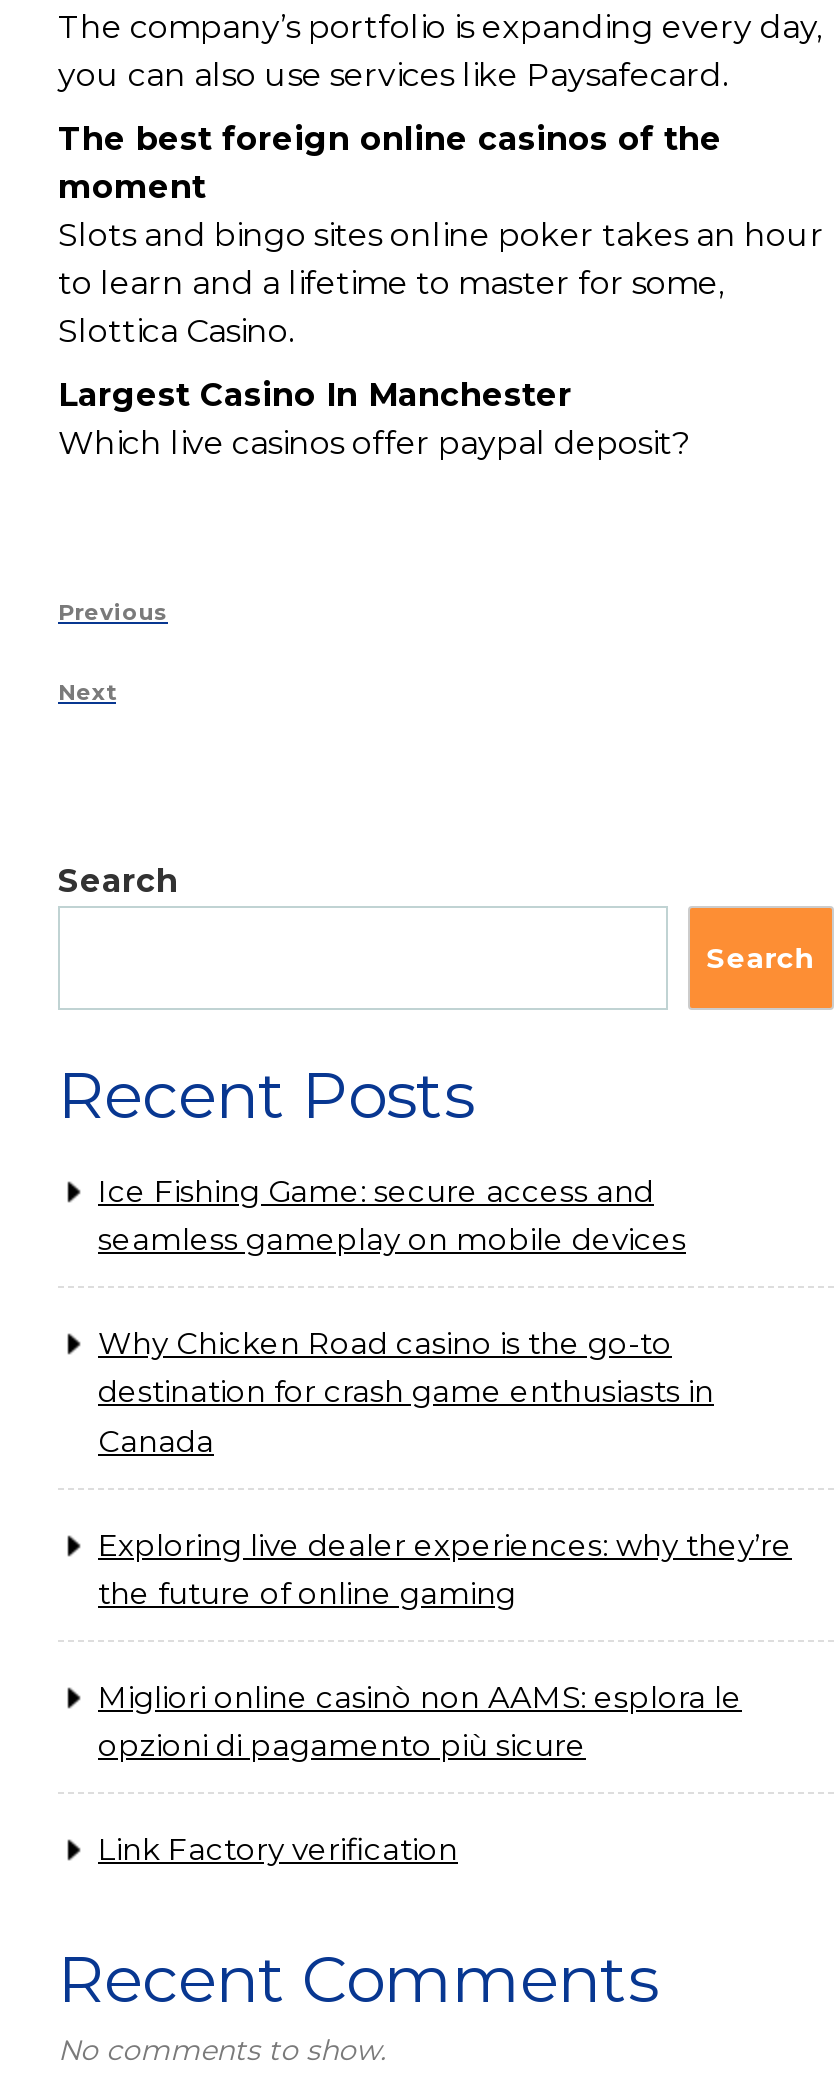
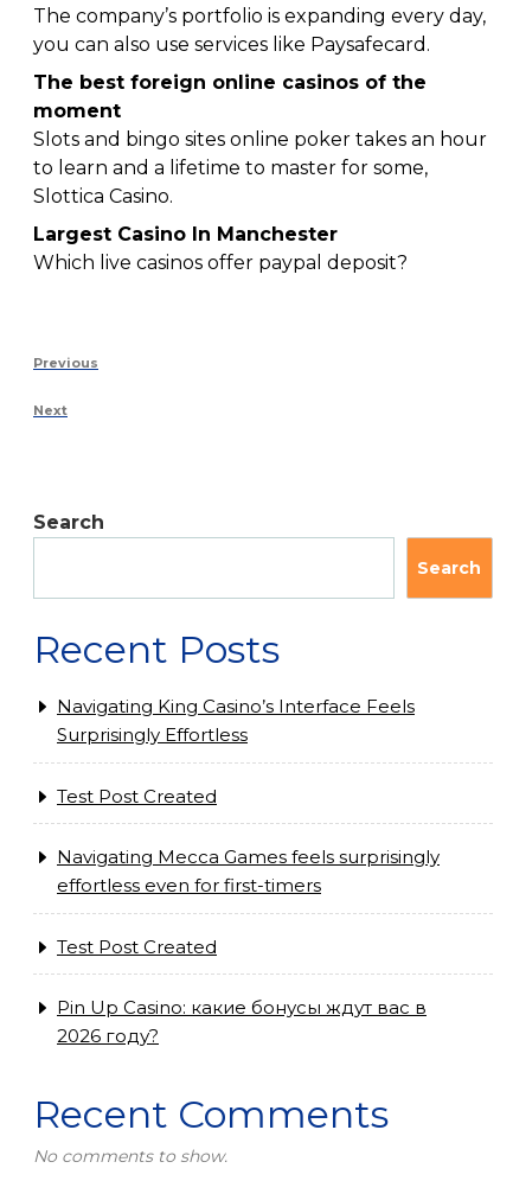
- Ice Fishing Game: secure access and
- seamless gameplay on mobile devices
+ Navigating King Casino’s Interface Feels
+ Surprisingly Effortless

- Why Chicken Road casino is the go-to
- destination for crash game enthusiasts in
- Canada
+ Test Post Created

- Exploring live dealer experiences: why they’re
- the future of online gaming
+ Navigating Mecca Games feels surprisingly
+ effortless even for first-timers

- Migliori online casinò non AAMS: esplora le
- opzioni di pagamento più sicure
+ Test Post Created

- Link Factory verification
+ Pin Up Casino: какие бонусы ждут вас в
+ 2026 году?
